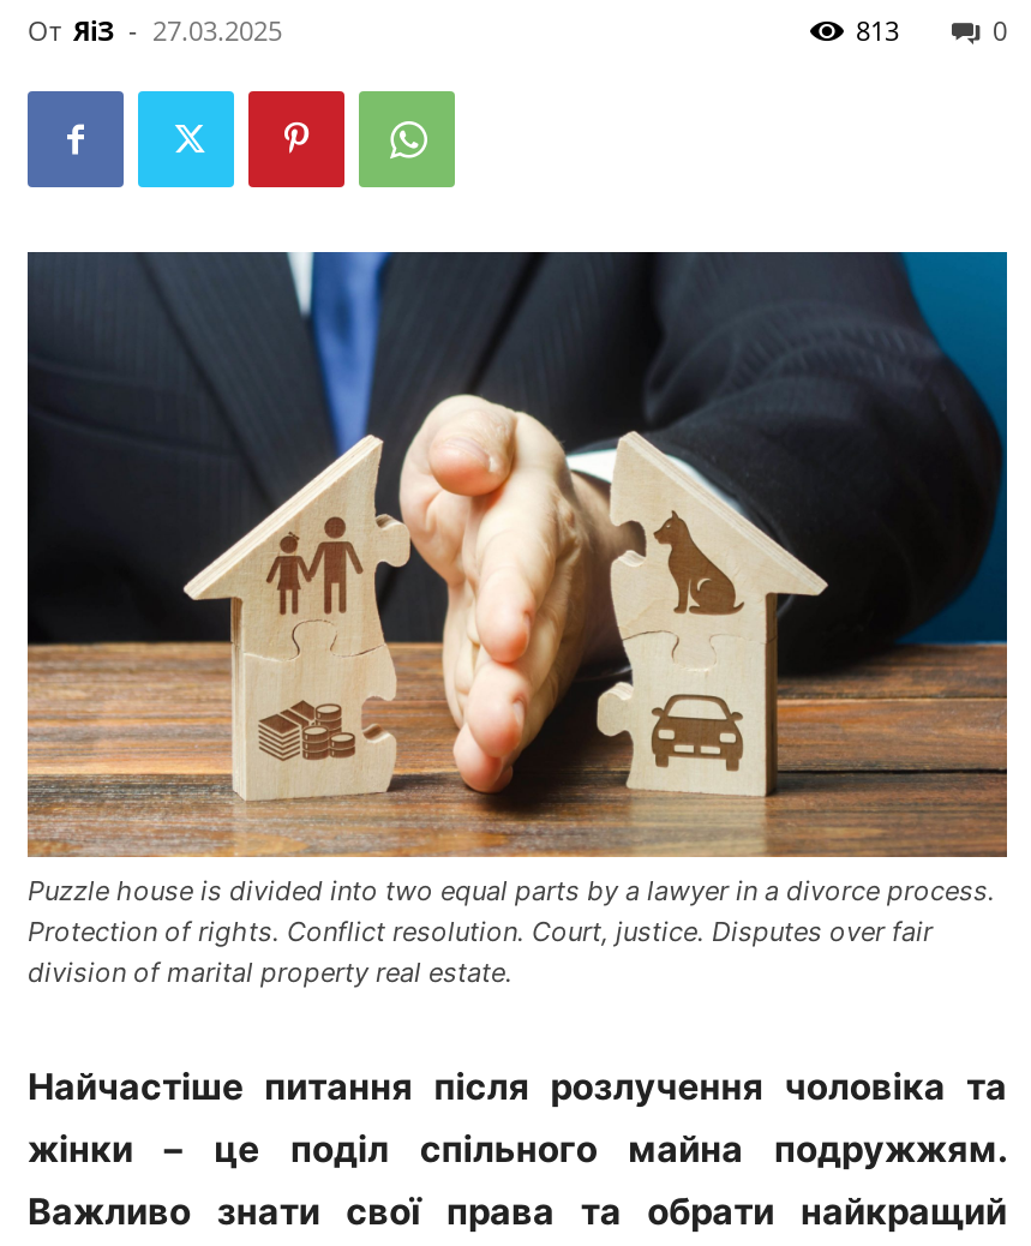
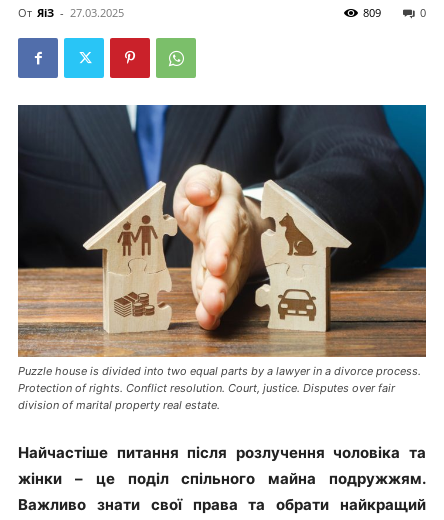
- 813
+ 809
